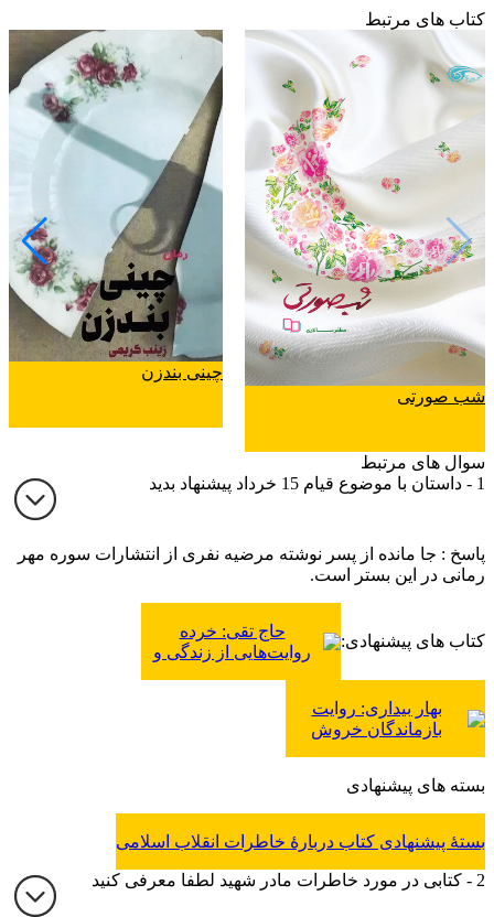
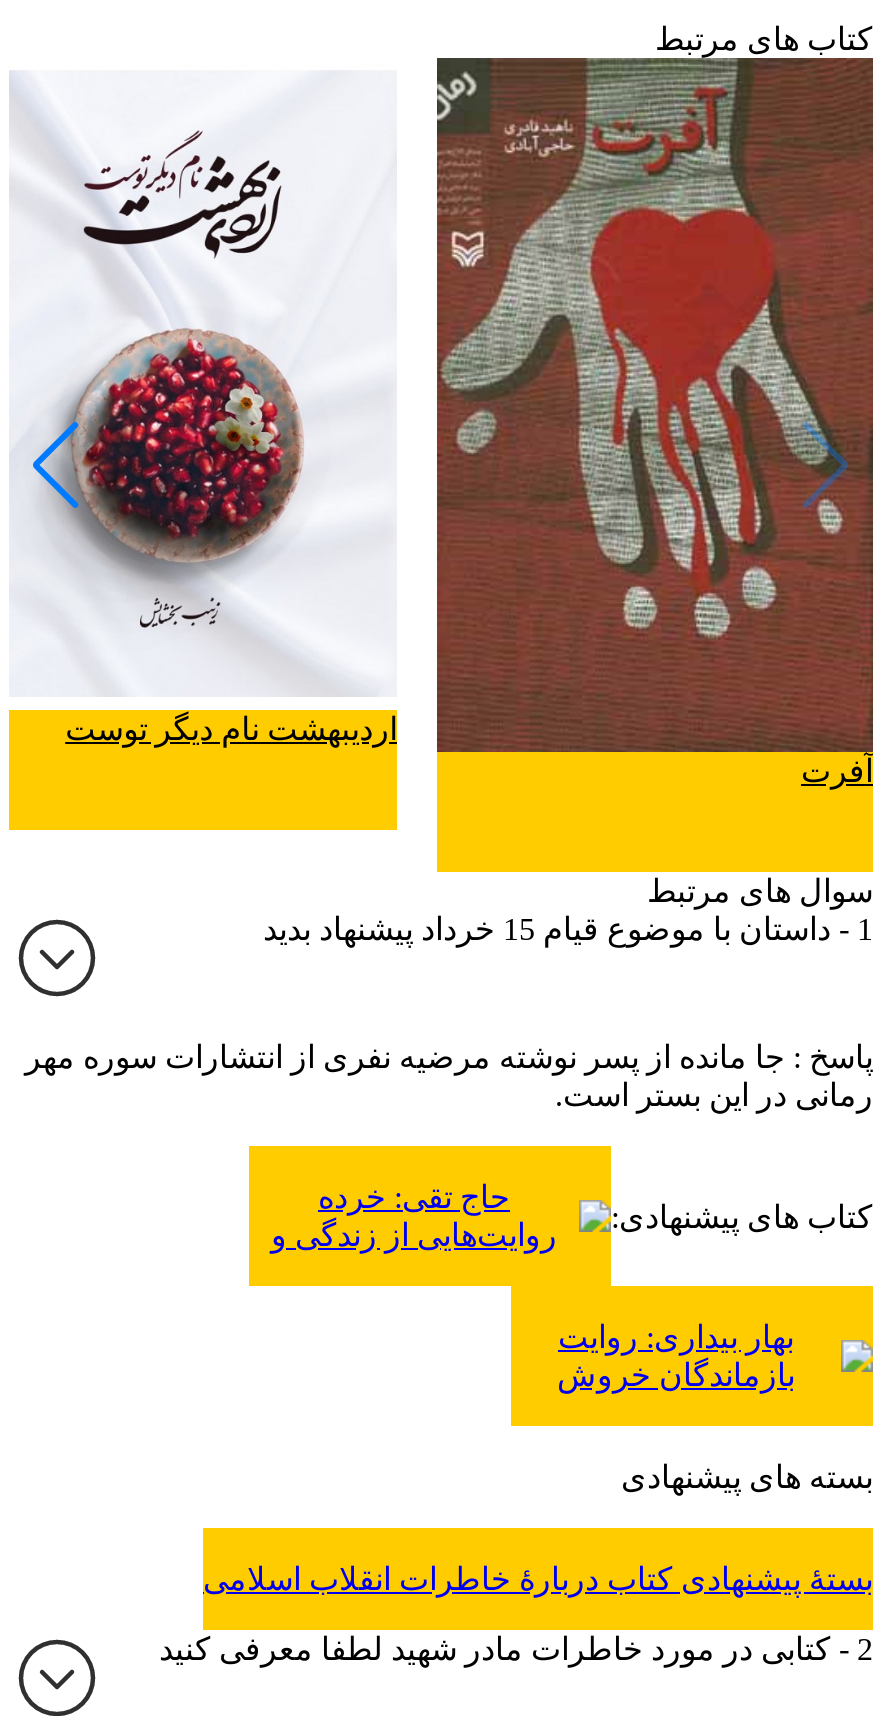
- [image]
- چینی بندزن
+ [image]
+ اردیبهشت نام دیگر توست

- [image]
- شب صورتی
+ [image]
+ آفرت
